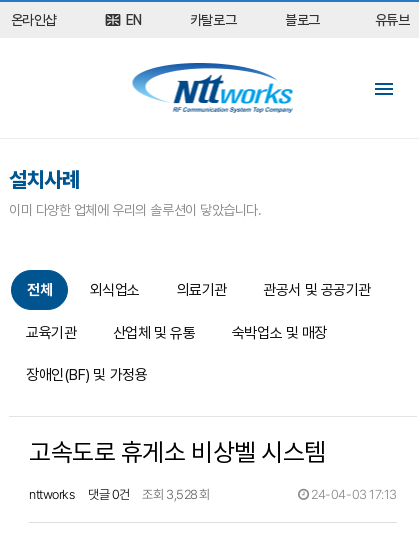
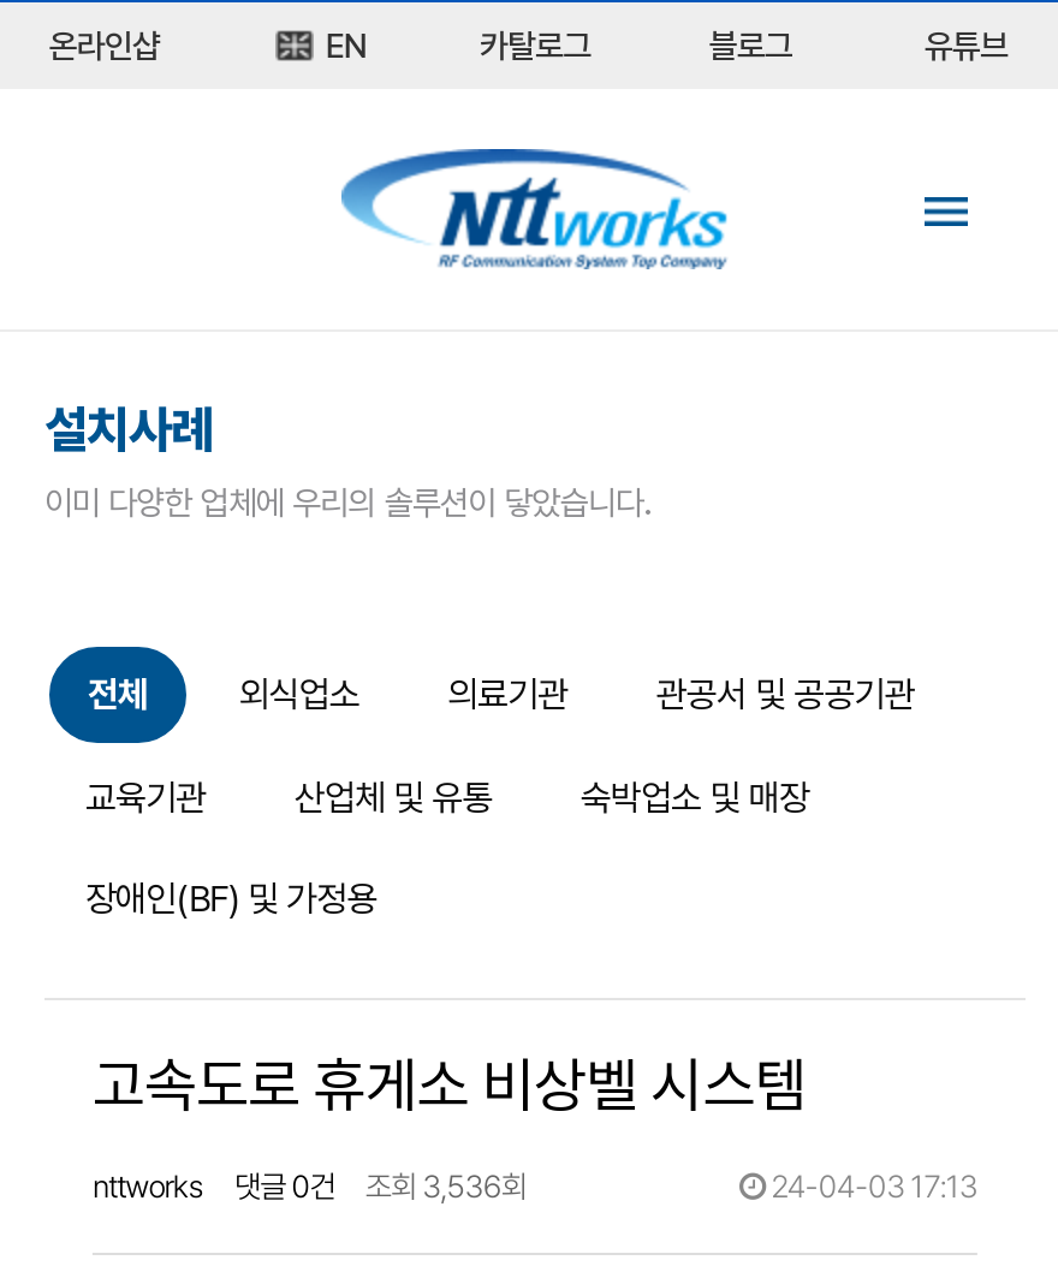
- nttworks 댓글 0건 조회 3,528회
+ nttworks 댓글 0건 조회 3,536회
